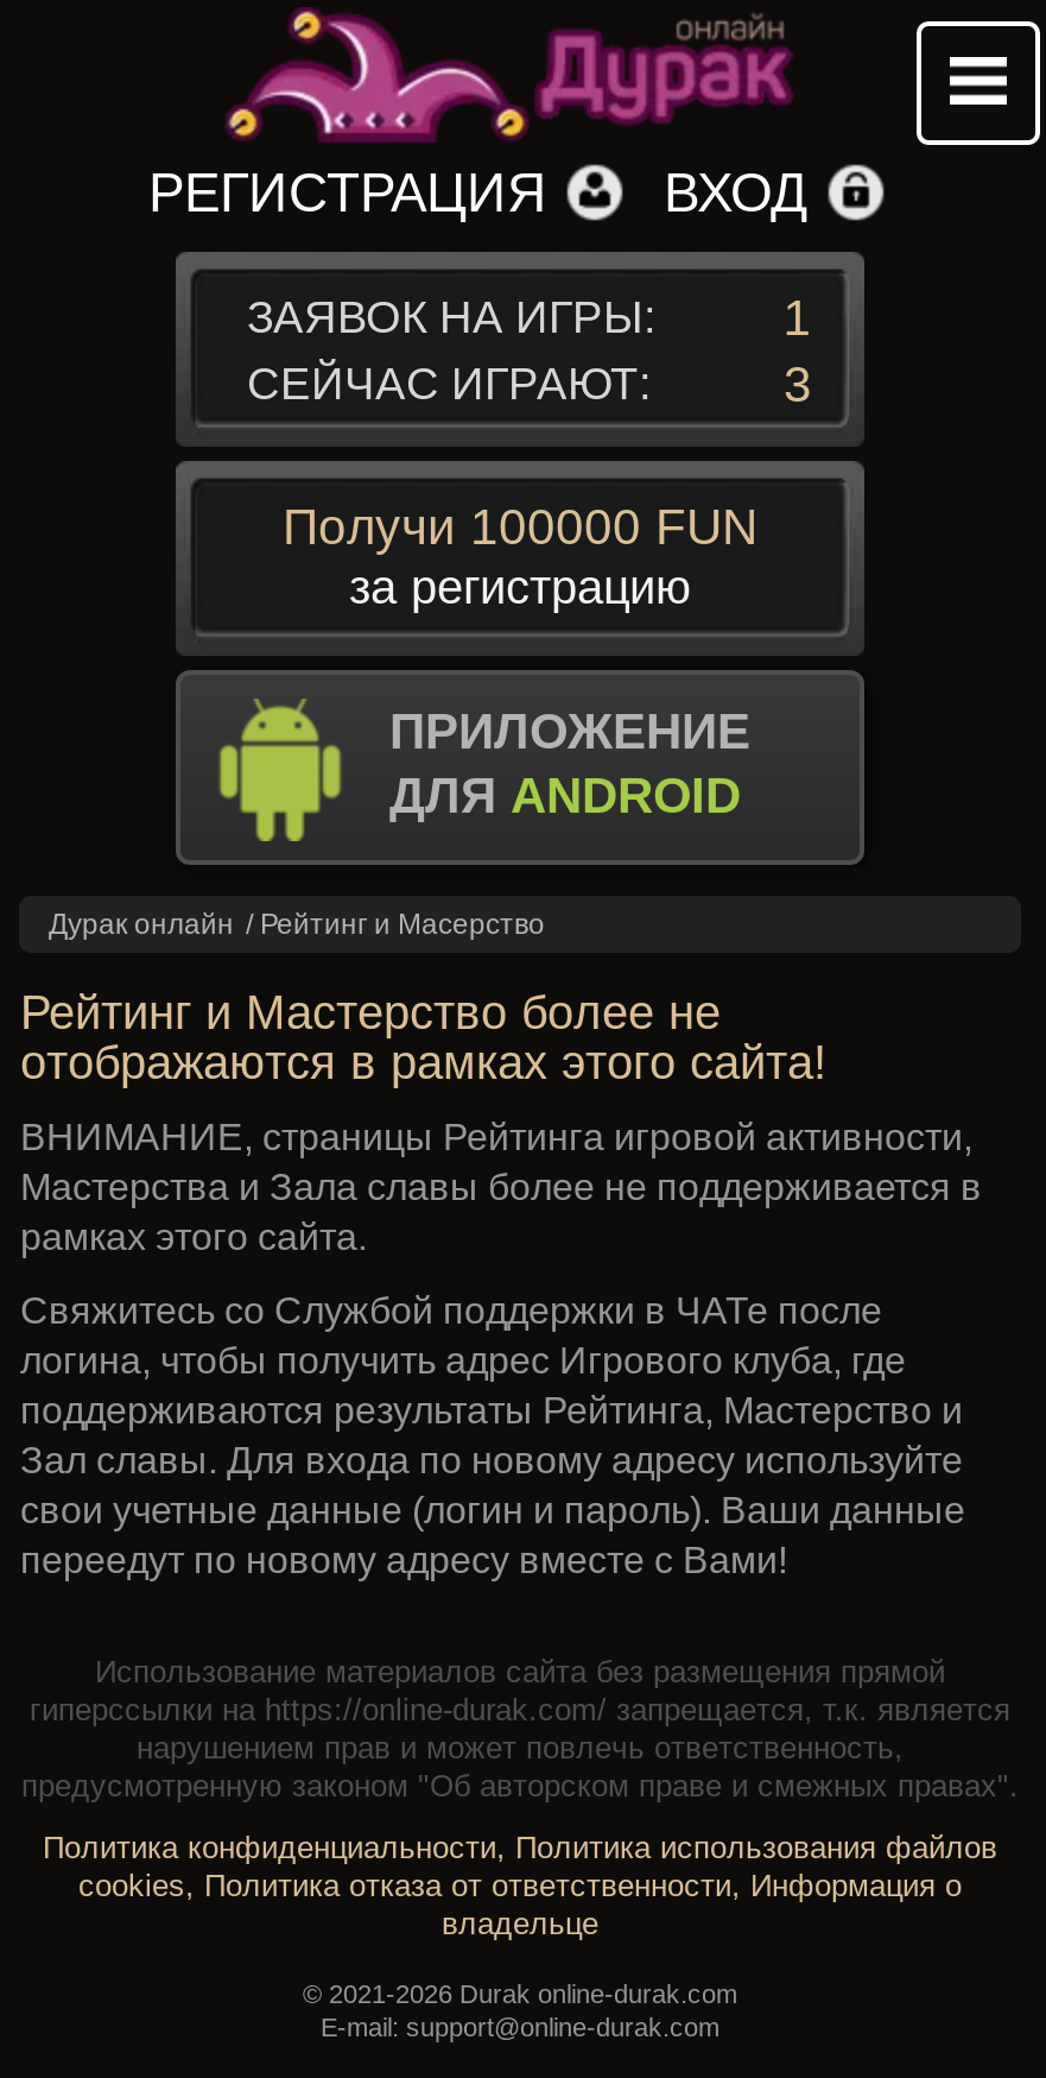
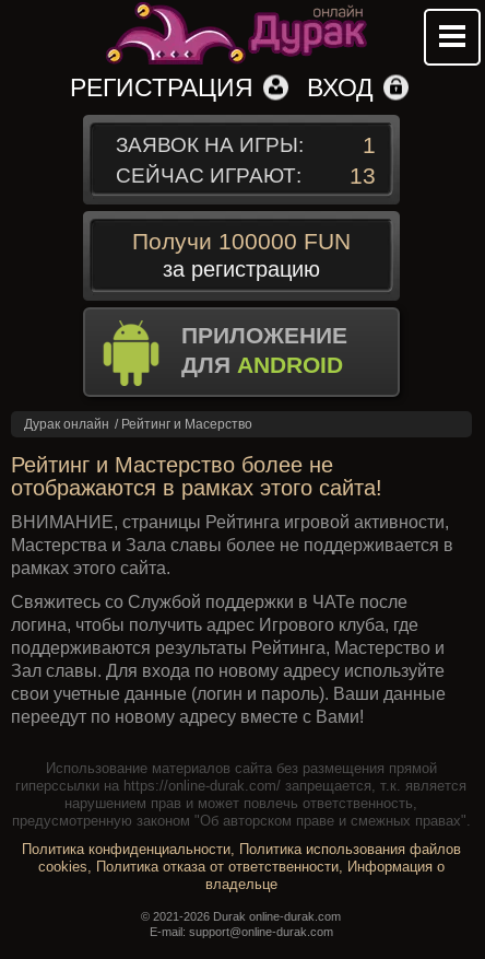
- 3
+ 13
